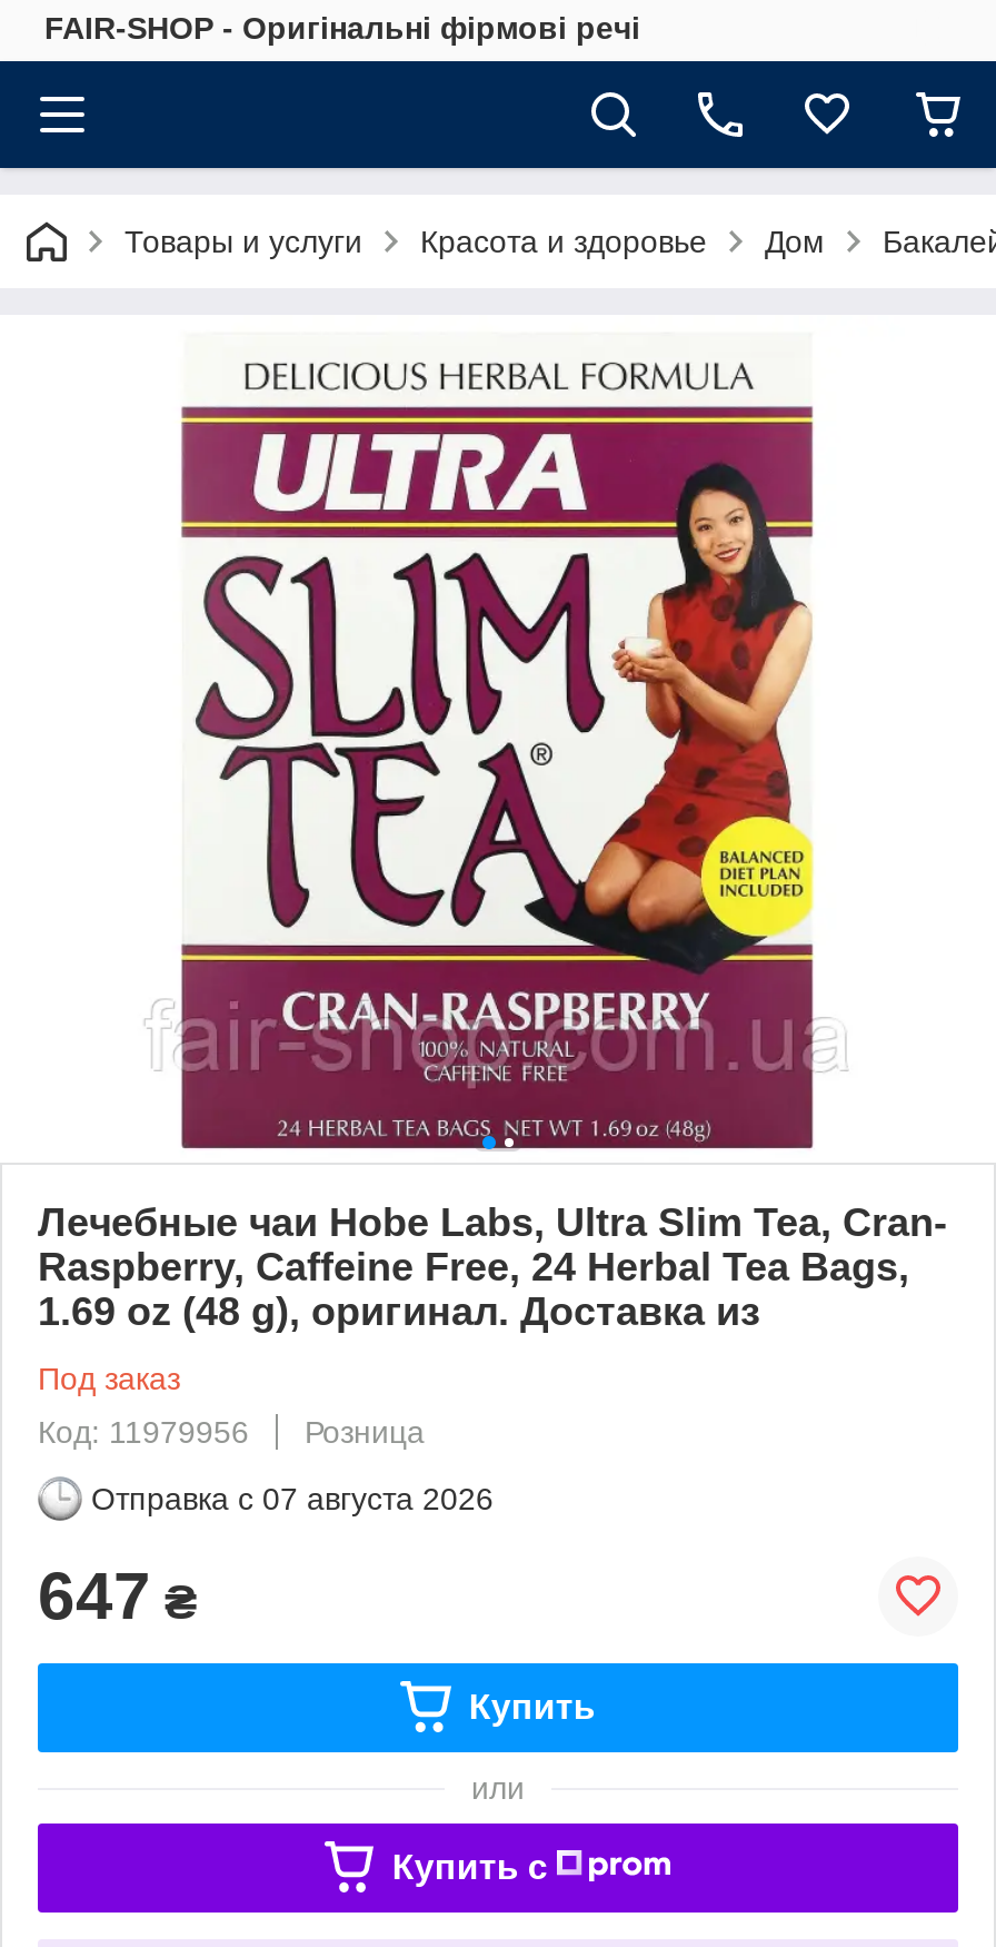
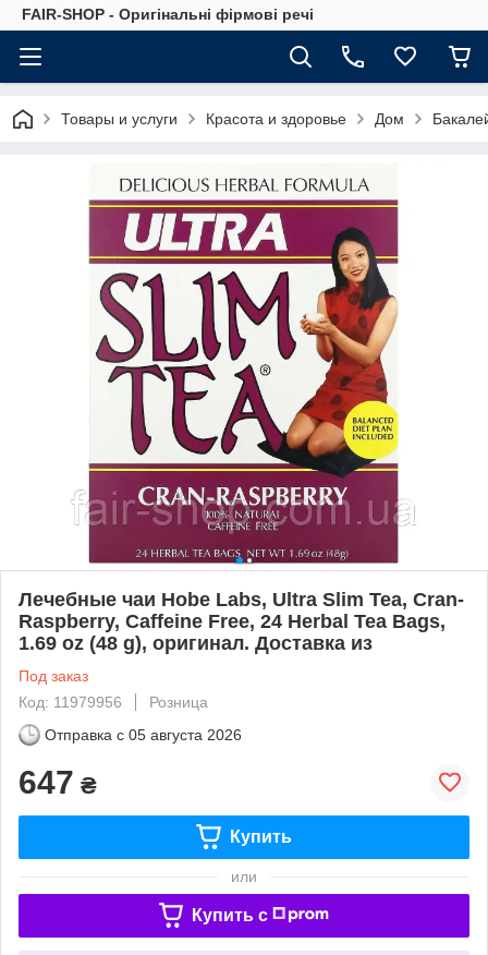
- Отправка с 07 августа 2026
+ Отправка с 05 августа 2026
